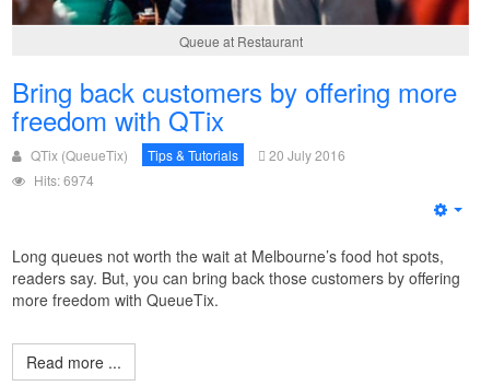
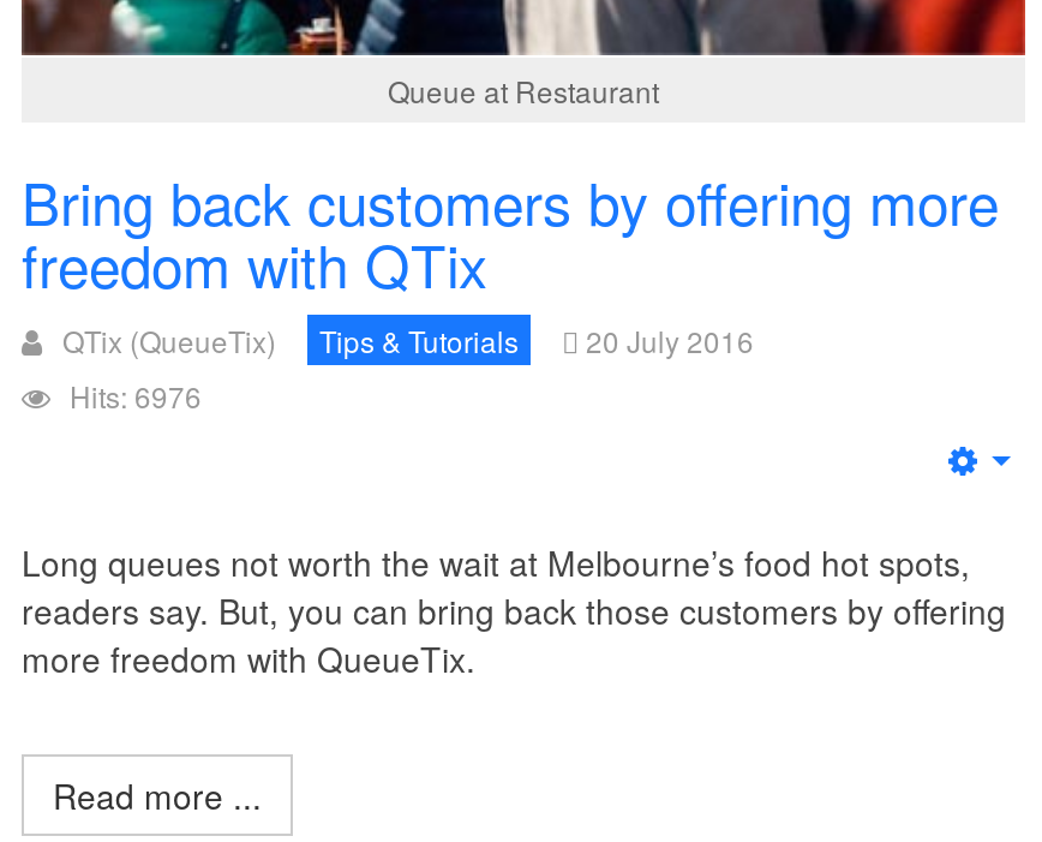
- Hits: 6974
+ Hits: 6976
